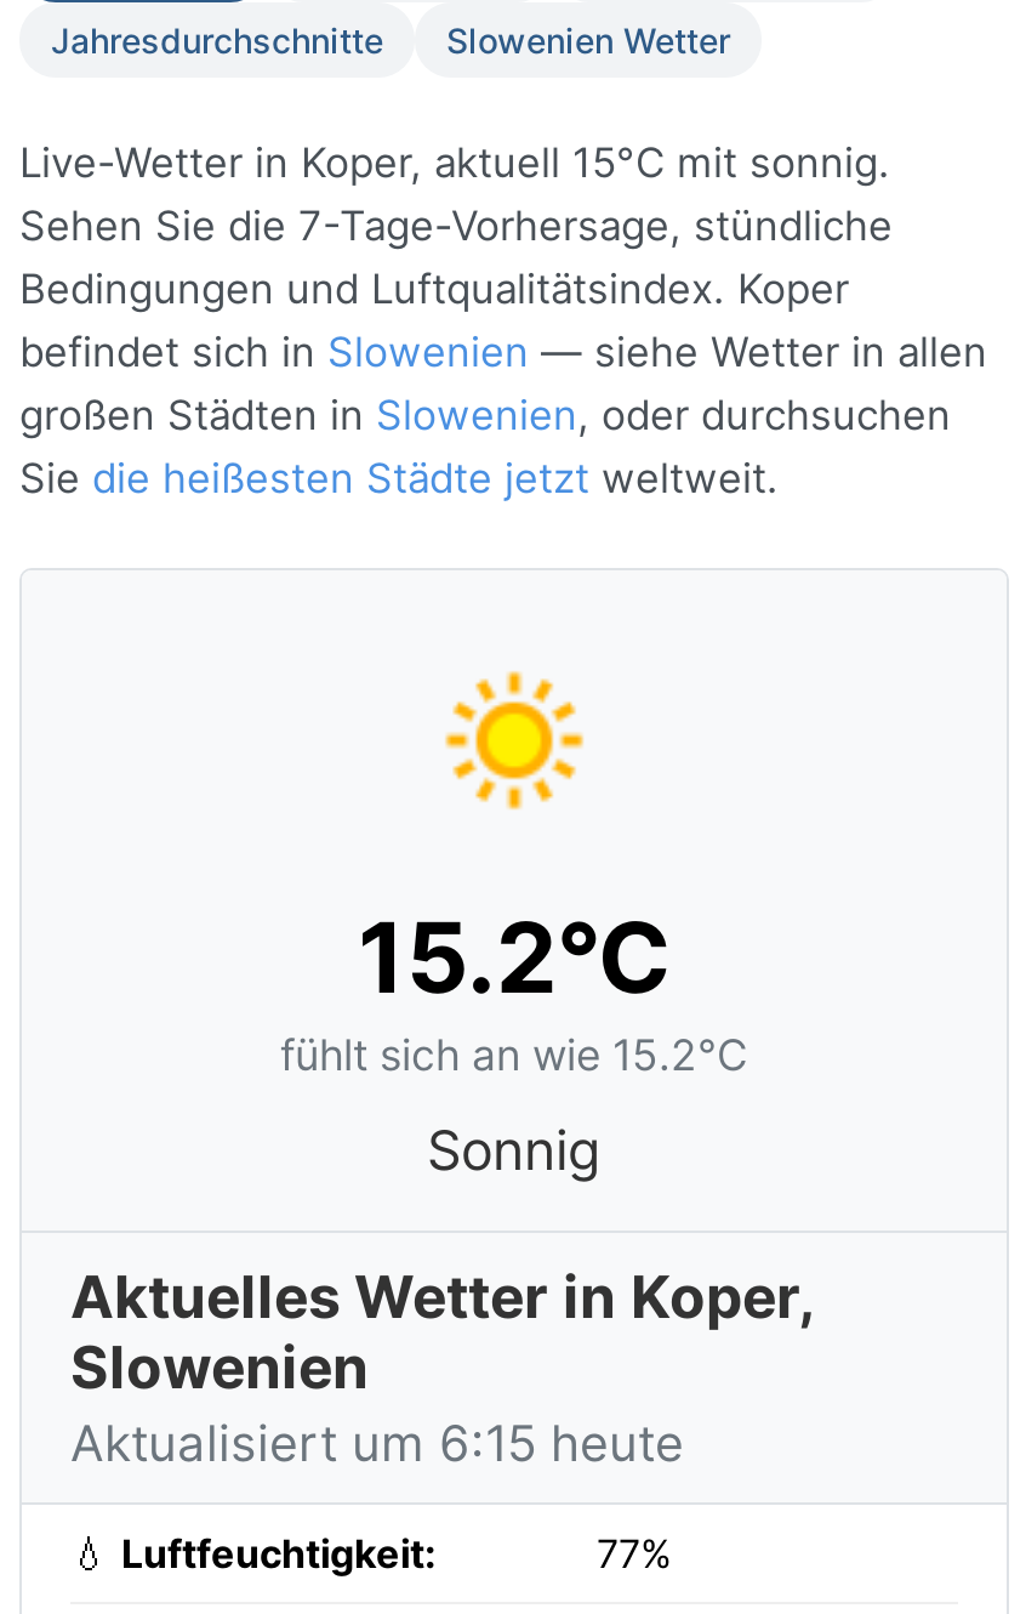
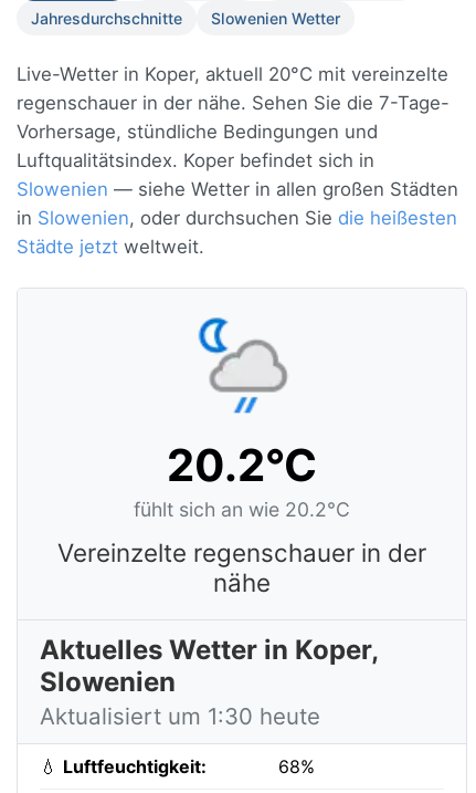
- Live-Wetter in Koper, aktuell 15°C mit sonnig.
- Sehen Sie die 7-Tage-Vorhersage, stündliche
- Bedingungen und Luftqualitätsindex. Koper
- befindet sich in Slowenien — siehe Wetter in allen
- großen Städten in Slowenien, oder durchsuchen
- Sie die heißesten Städte jetzt weltweit.
+ Live-Wetter in Koper, aktuell 20°C mit vereinzelte
+ regenschauer in der nähe. Sehen Sie die 7-Tage-
+ Vorhersage, stündliche Bedingungen und
+ Luftqualitätsindex. Koper befindet sich in
+ Slowenien — siehe Wetter in allen großen Städten
+ in Slowenien, oder durchsuchen Sie die heißesten
+ Städte jetzt weltweit.

- [image]
- 15.2°C
- fühlt sich an wie 15.2°C
+ [image]
+ 20.2°C
+ fühlt sich an wie 20.2°C

- Sonnig
+ Vereinzelte regenschauer in der
+ nähe

- Aktualisiert um 6:15 heute
+ Aktualisiert um 1:30 heute

- 77%
+ 68%
